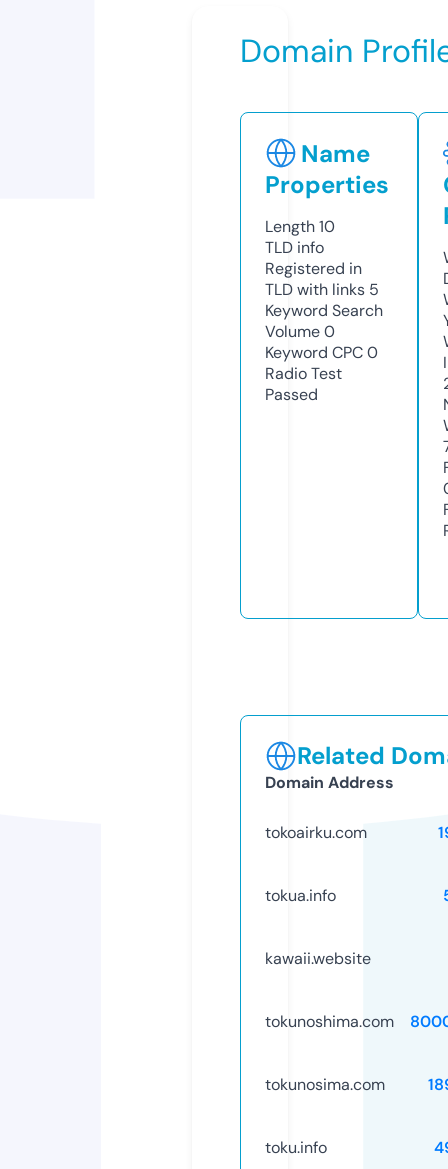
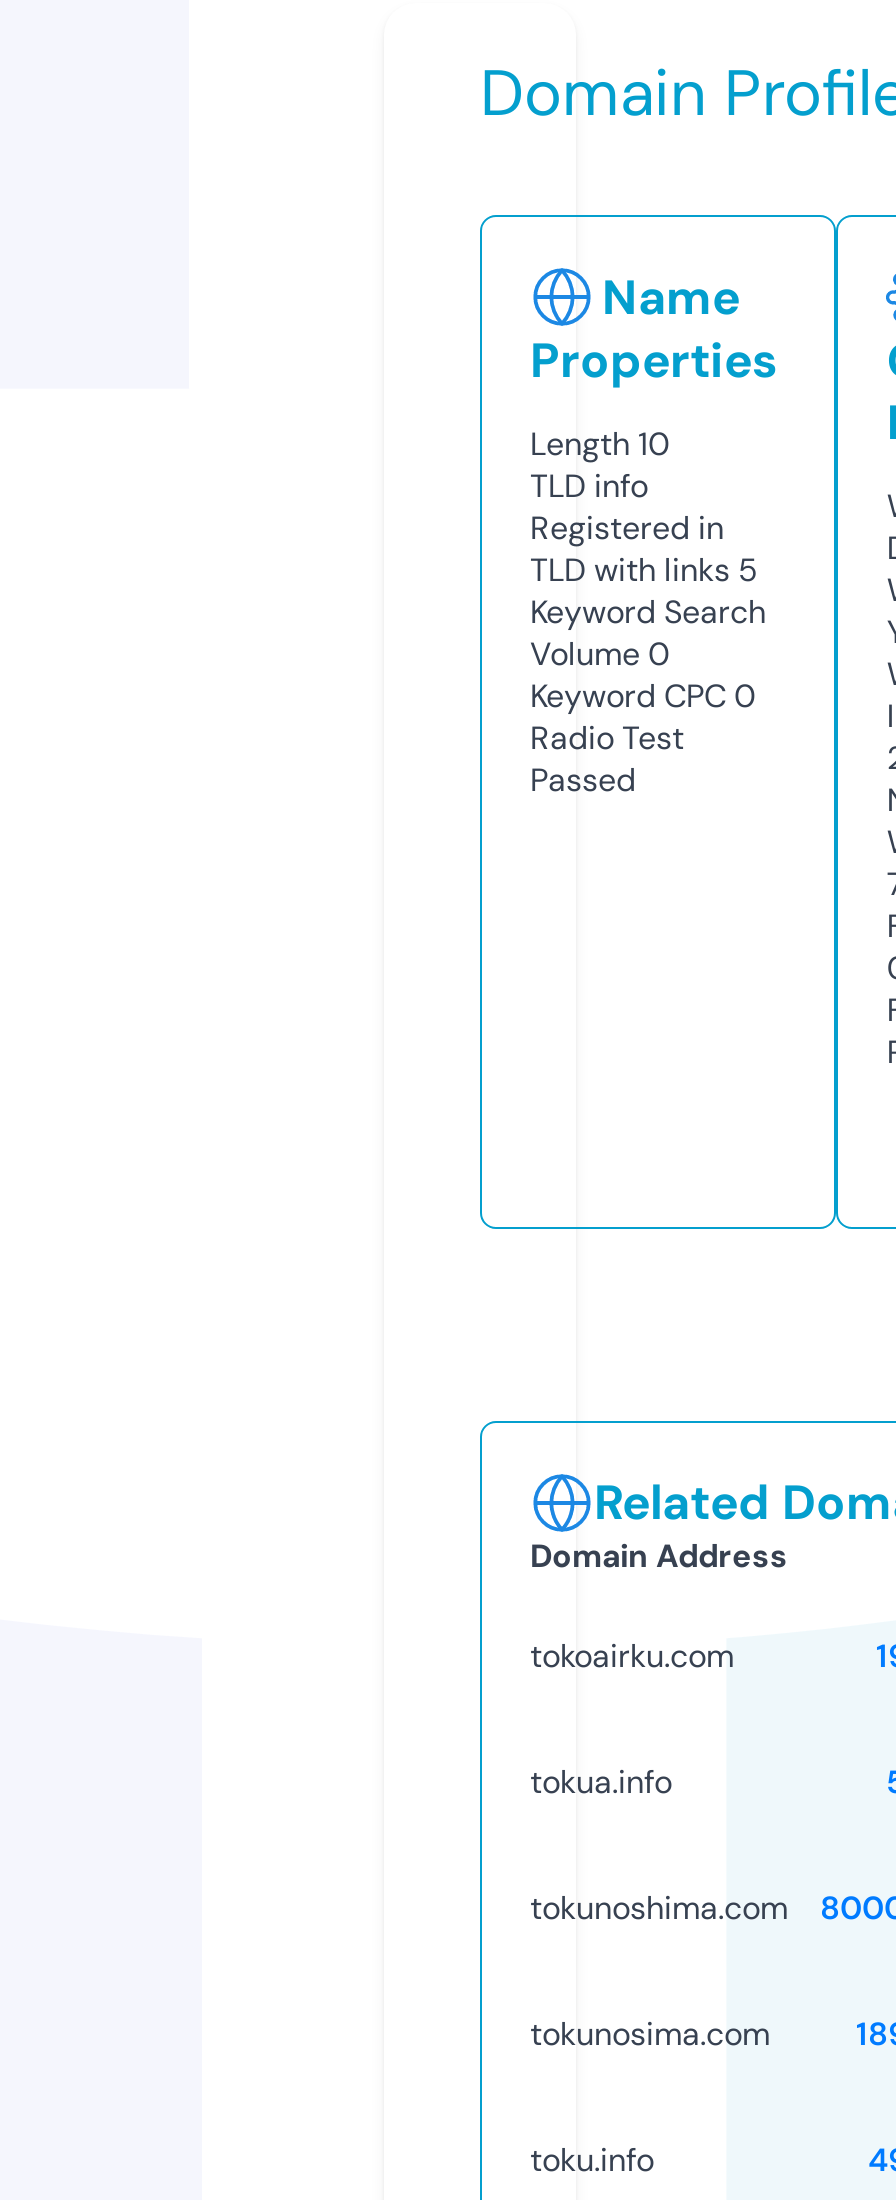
- kawaii.website
